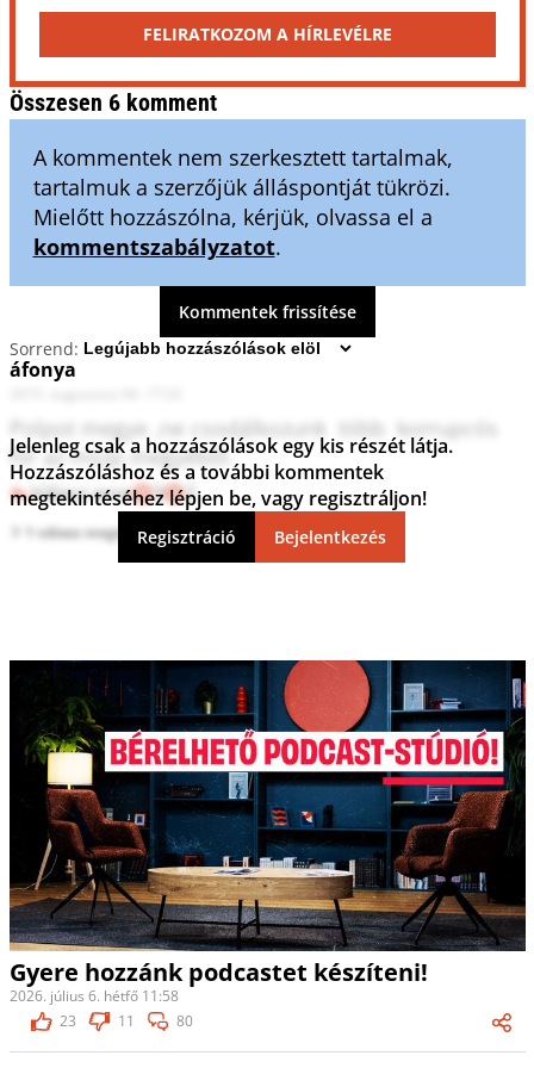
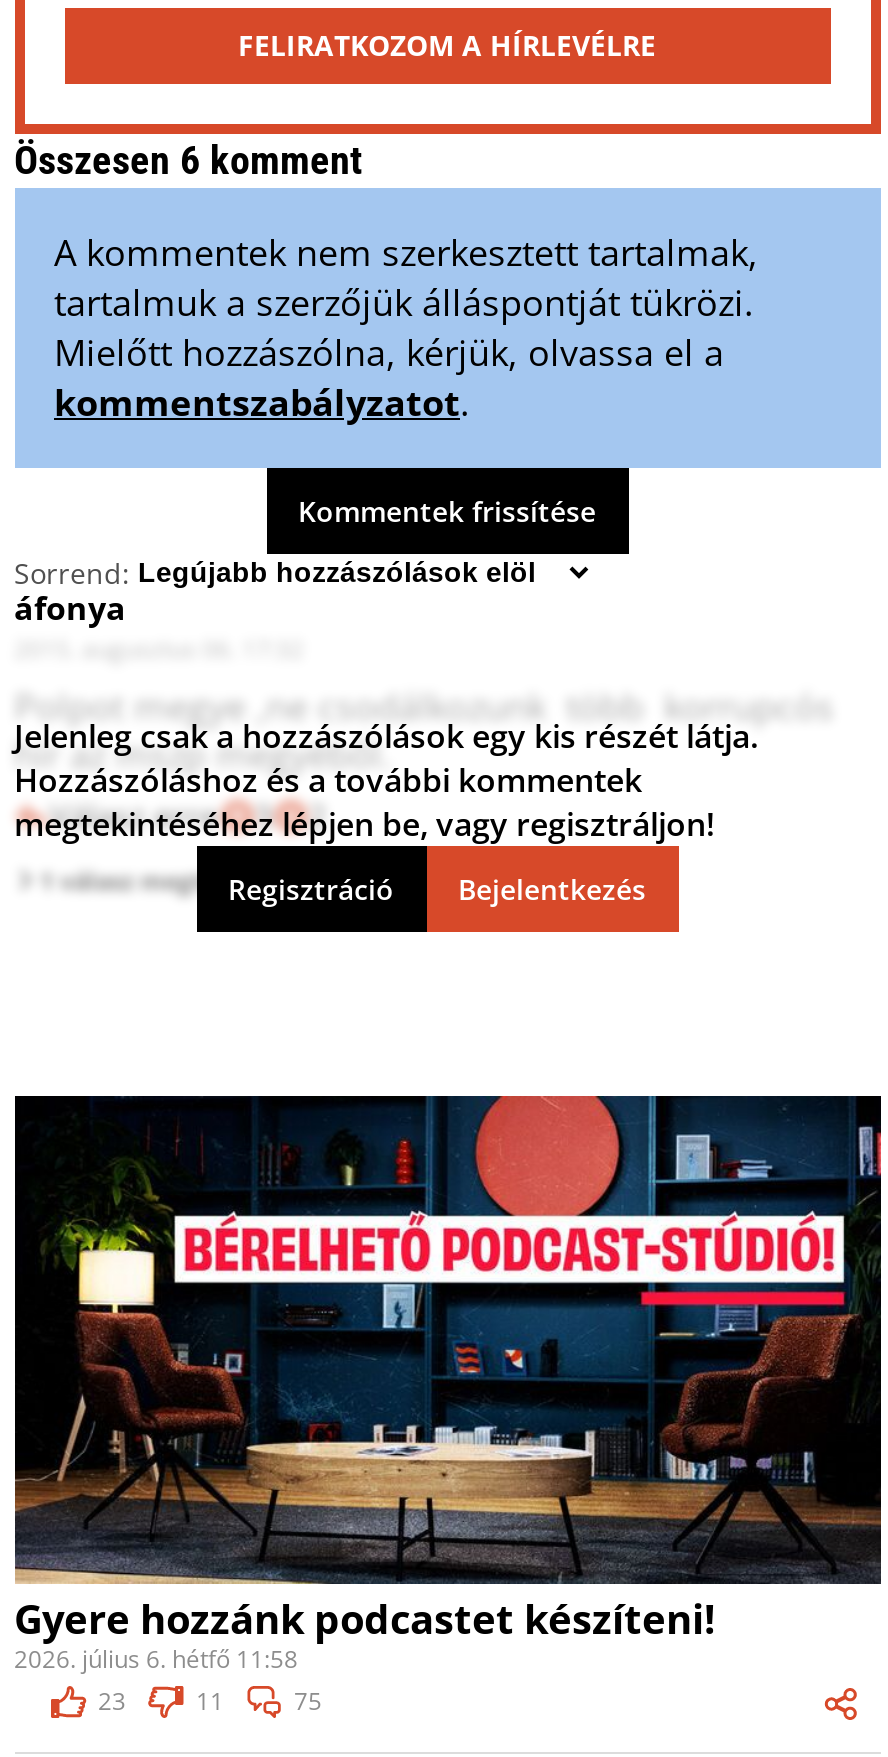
- 80
+ 75
